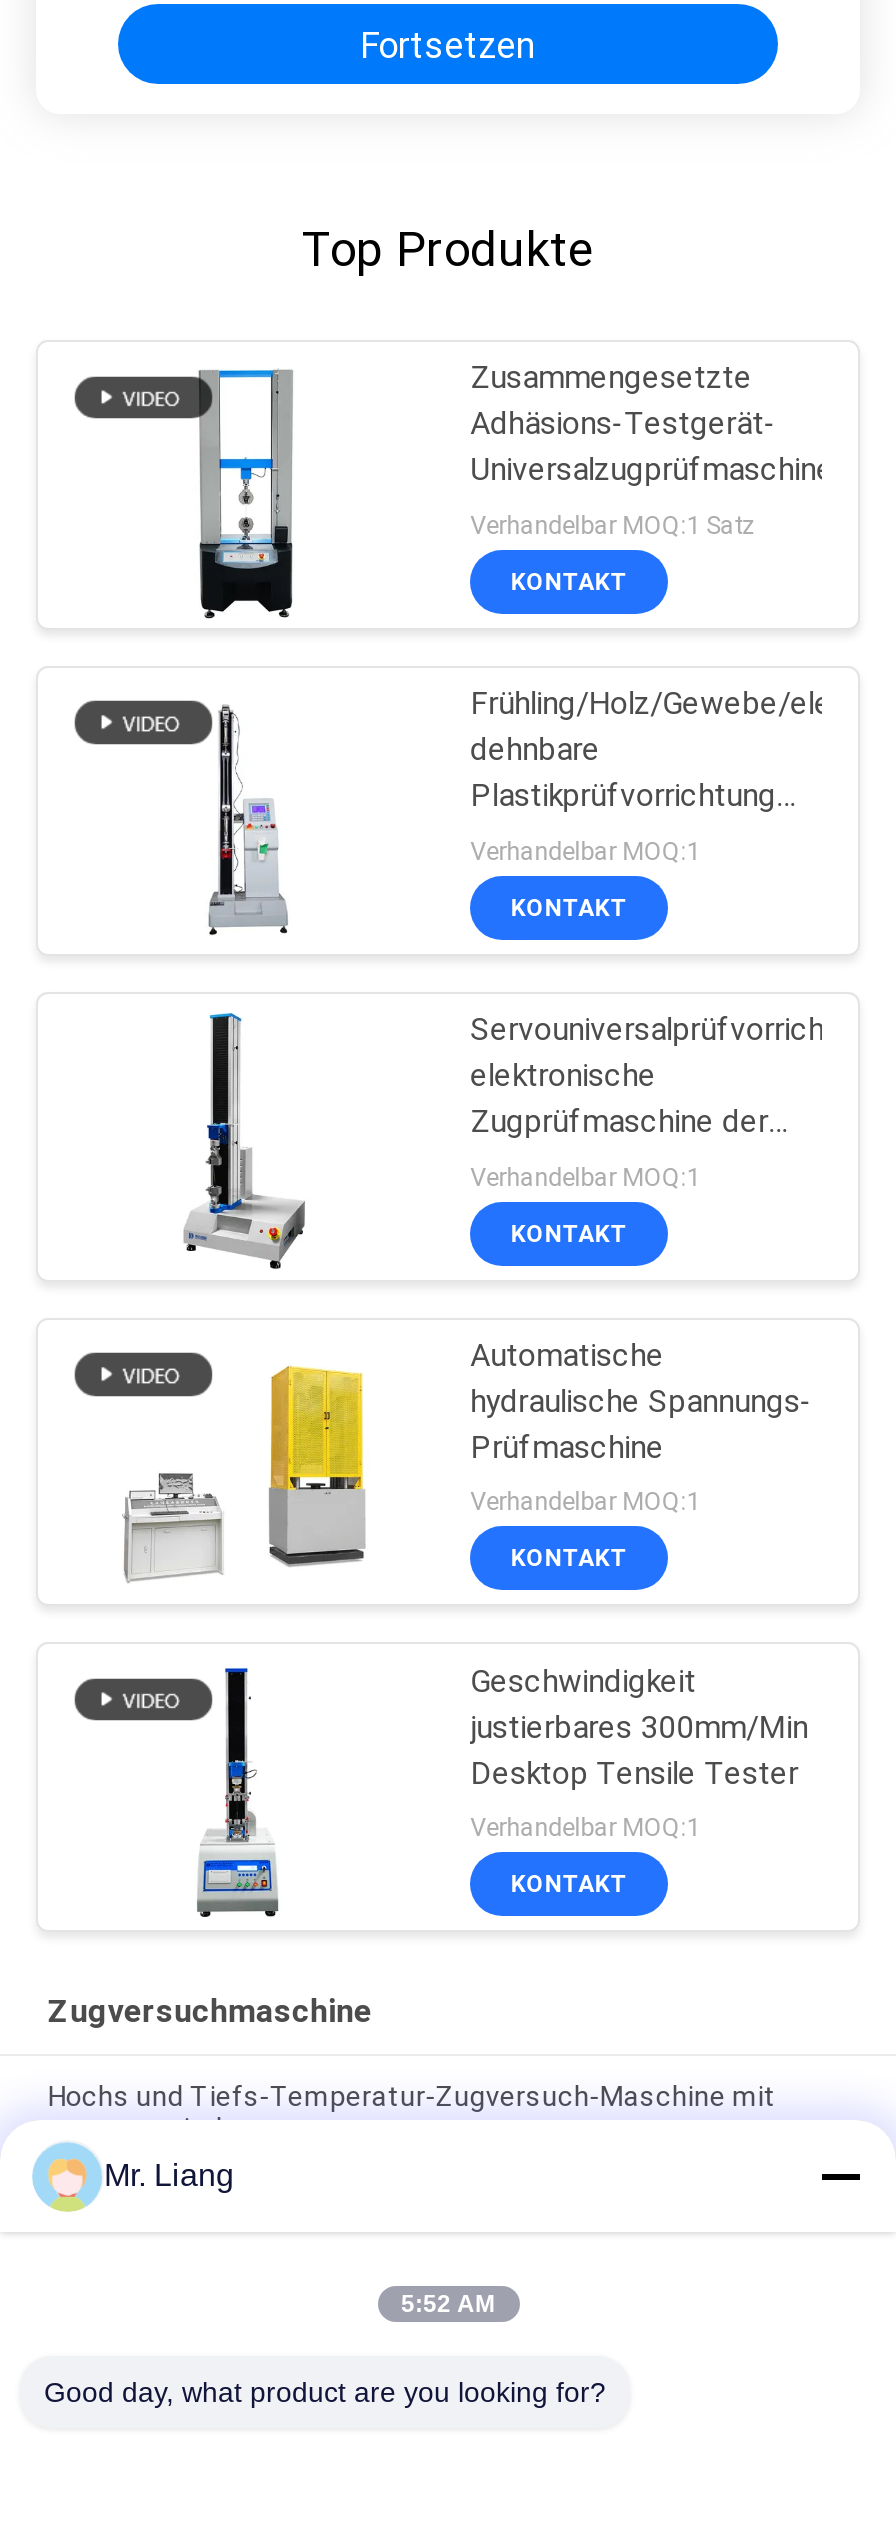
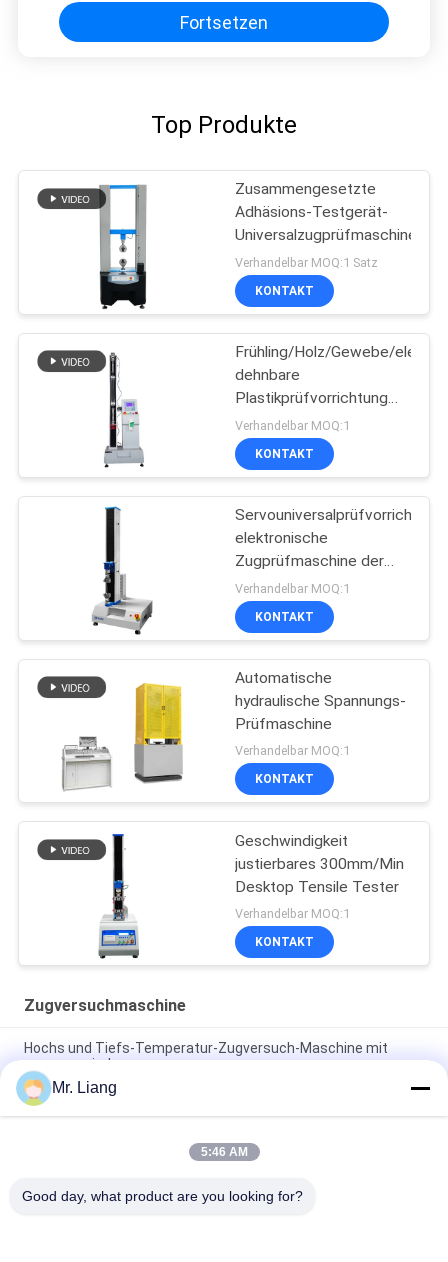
- 5:52 AM
+ 5:46 AM
